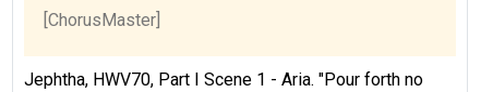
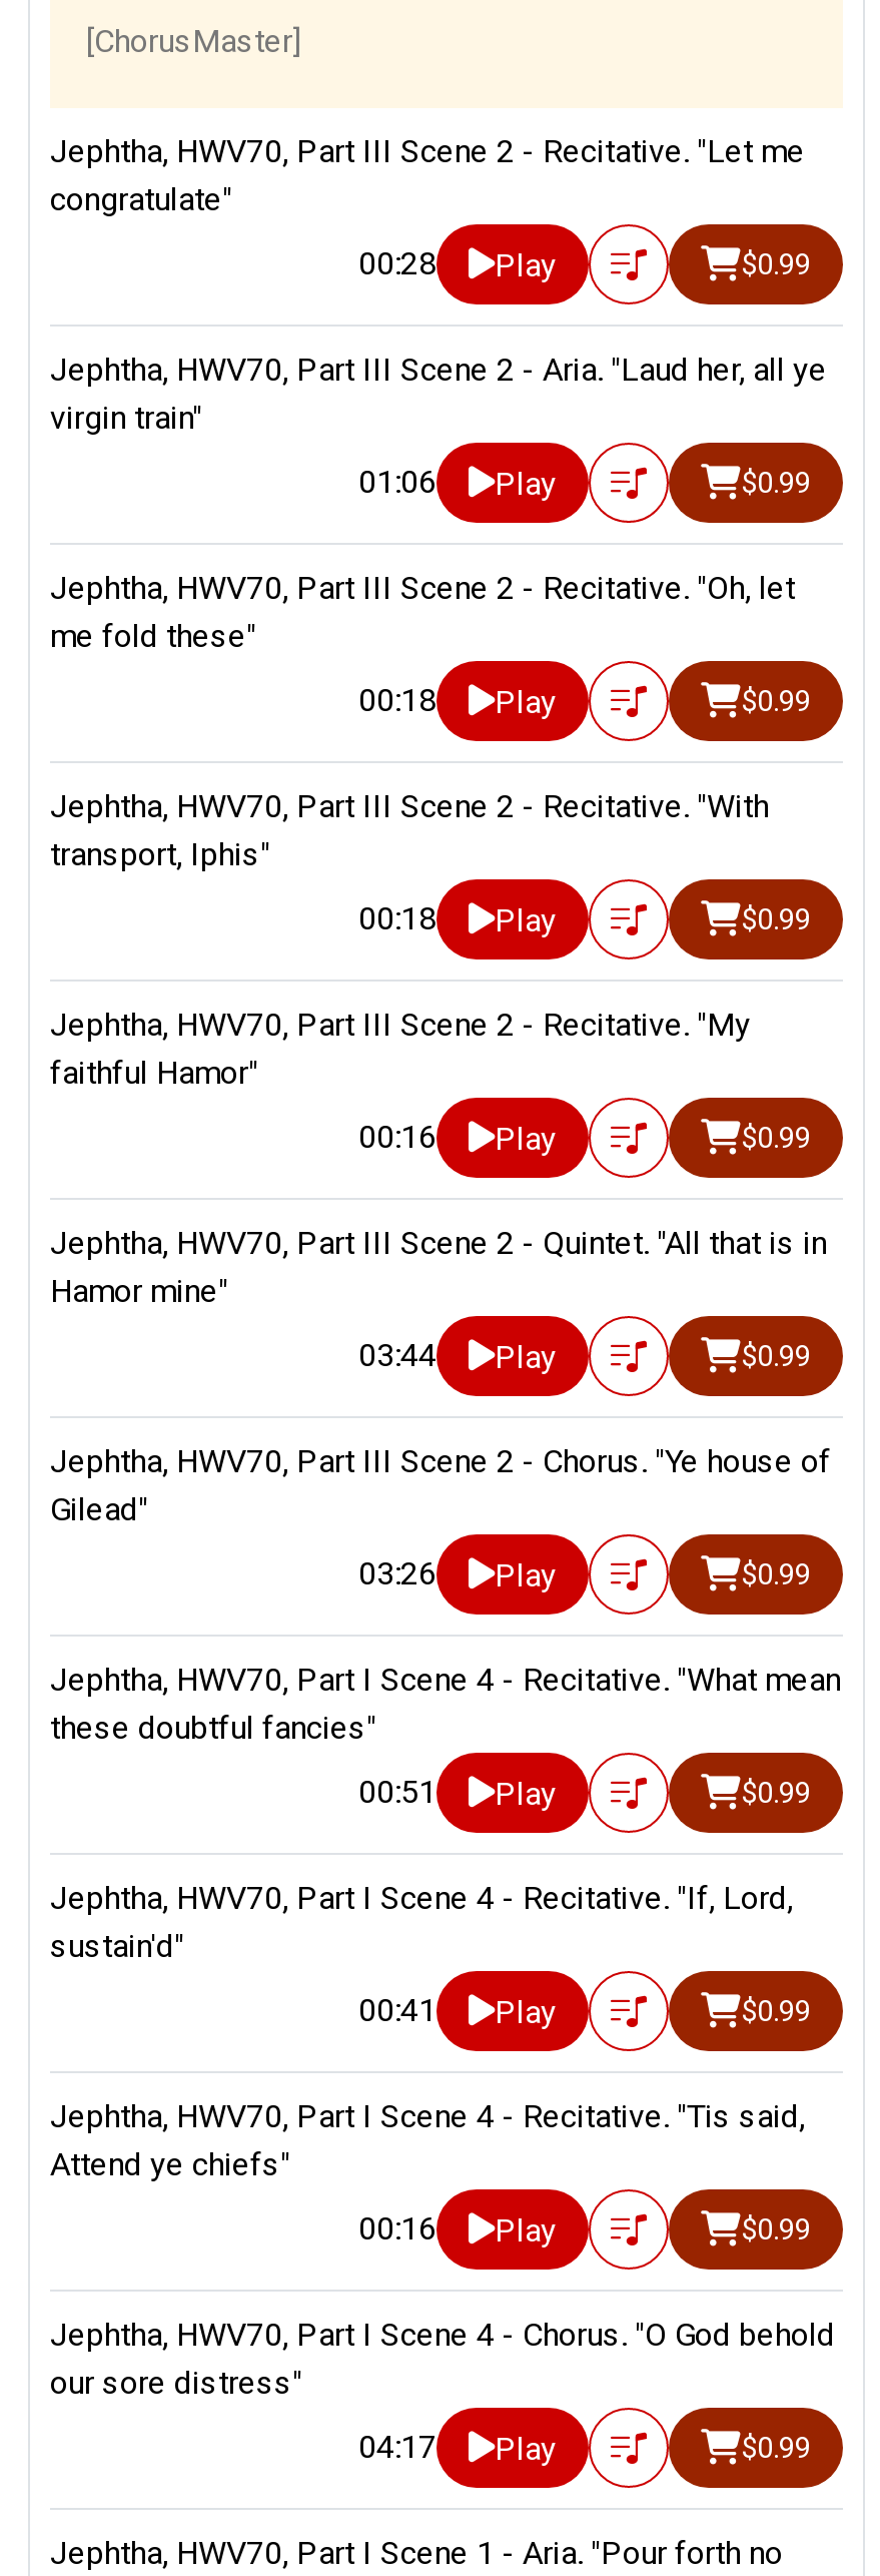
+ Jephtha, HWV70, Part III Scene 2 - Recitative. "Let me
+ congratulate"
+ 00:28
+ Play
+ $0.99
+ Jephtha, HWV70, Part III Scene 2 - Aria. "Laud her, all ye
+ virgin train"
+ 01:06
+ Play
+ $0.99
+ Jephtha, HWV70, Part III Scene 2 - Recitative. "Oh, let
+ me fold these"
+ 00:18
+ Play
+ $0.99
+ Jephtha, HWV70, Part III Scene 2 - Recitative. "With
+ transport, Iphis"
+ 00:18
+ Play
+ $0.99
+ Jephtha, HWV70, Part III Scene 2 - Recitative. "My
+ faithful Hamor"
+ 00:16
+ Play
+ $0.99
+ Jephtha, HWV70, Part III Scene 2 - Quintet. "All that is in
+ Hamor mine"
+ 03:44
+ Play
+ $0.99
+ Jephtha, HWV70, Part III Scene 2 - Chorus. "Ye house of
+ Gilead"
+ 03:26
+ Play
+ $0.99
+ Jephtha, HWV70, Part I Scene 4 - Recitative. "What mean
+ these doubtful fancies"
+ 00:51
+ Play
+ $0.99
+ Jephtha, HWV70, Part I Scene 4 - Recitative. "If, Lord,
+ sustain'd"
+ 00:41
+ Play
+ $0.99
+ Jephtha, HWV70, Part I Scene 4 - Recitative. "Tis said,
+ Attend ye chiefs"
+ 00:16
+ Play
+ $0.99
+ Jephtha, HWV70, Part I Scene 4 - Chorus. "O God behold
+ our sore distress"
+ 04:17
+ Play
+ $0.99
